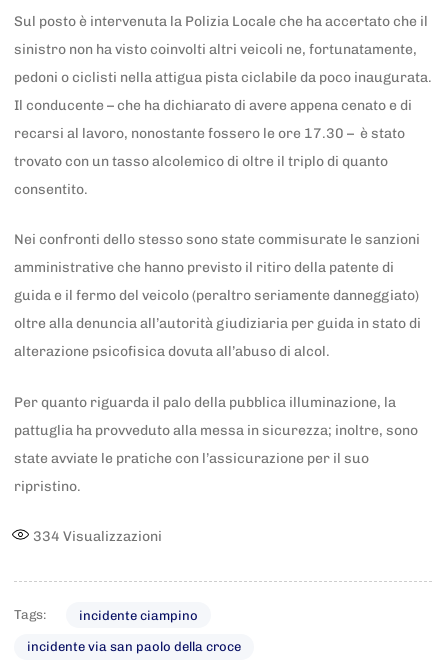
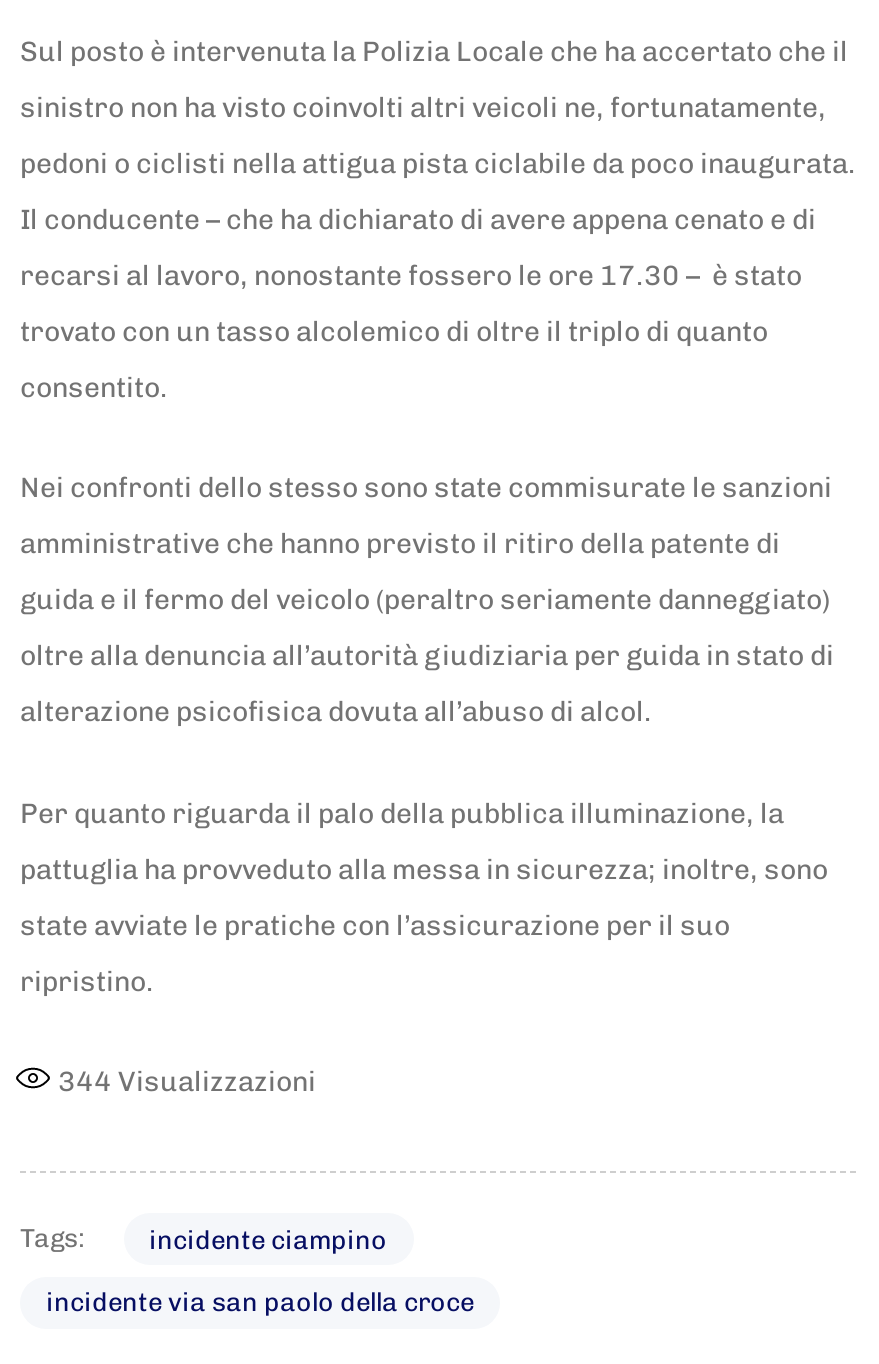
- 334 Visualizzazioni
+ 344 Visualizzazioni
